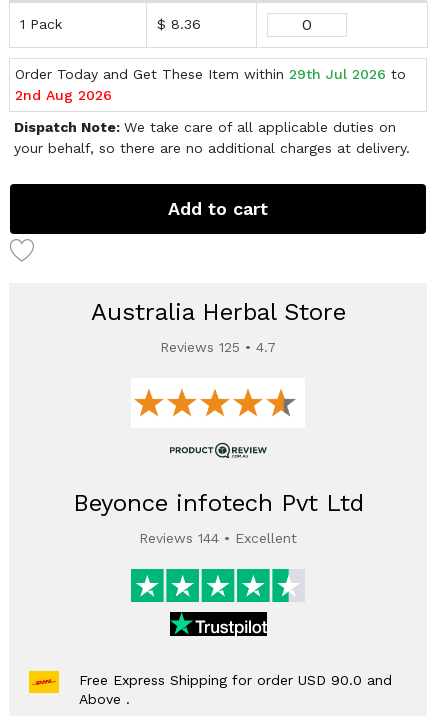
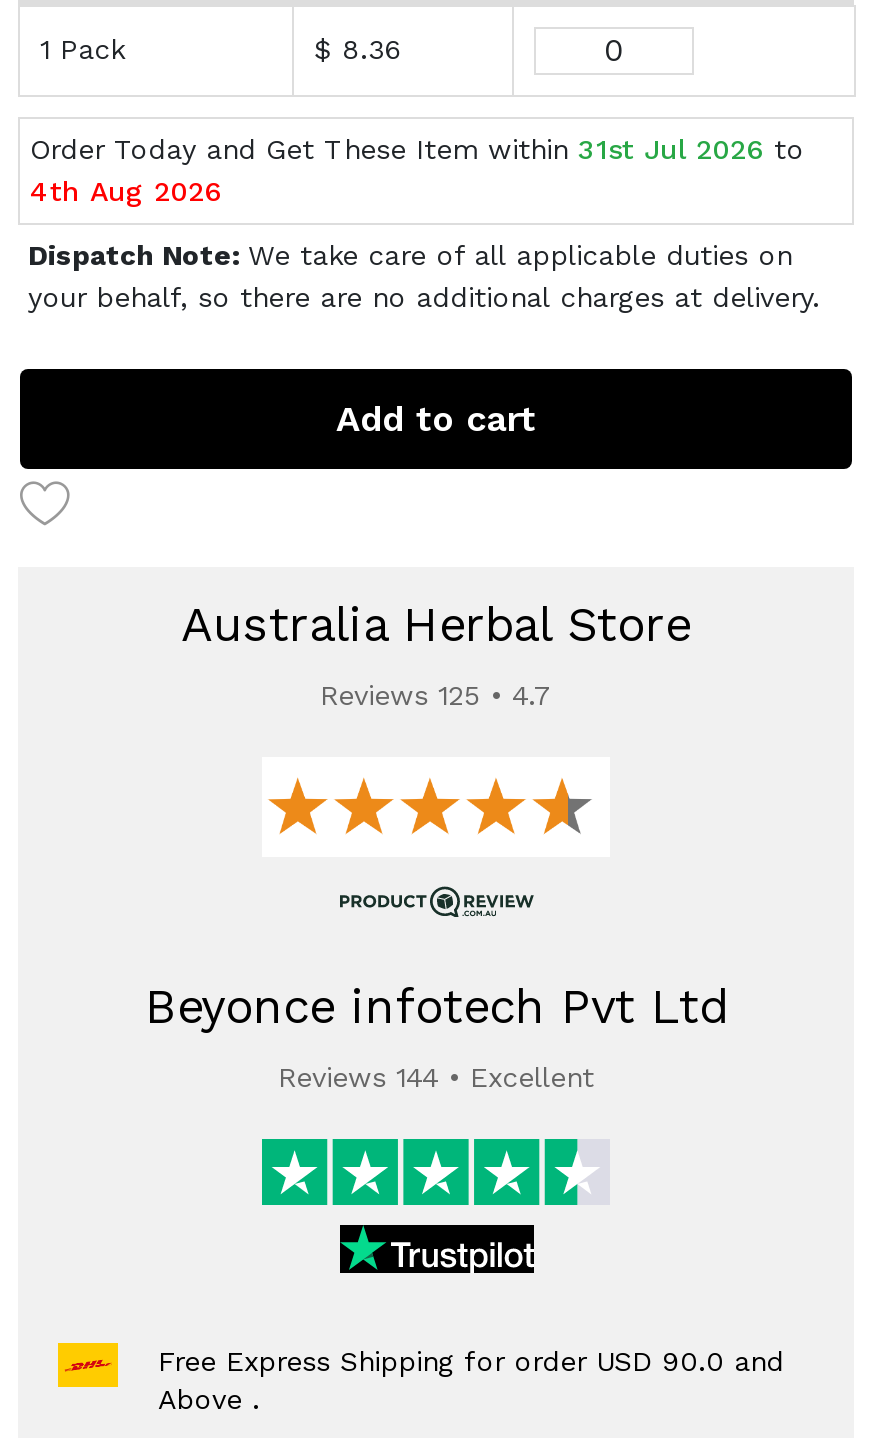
- Order Today and Get These Item within 29th Jul 2026 to
+ Order Today and Get These Item within 31st Jul 2026 to

- 2nd Aug 2026
+ 4th Aug 2026
